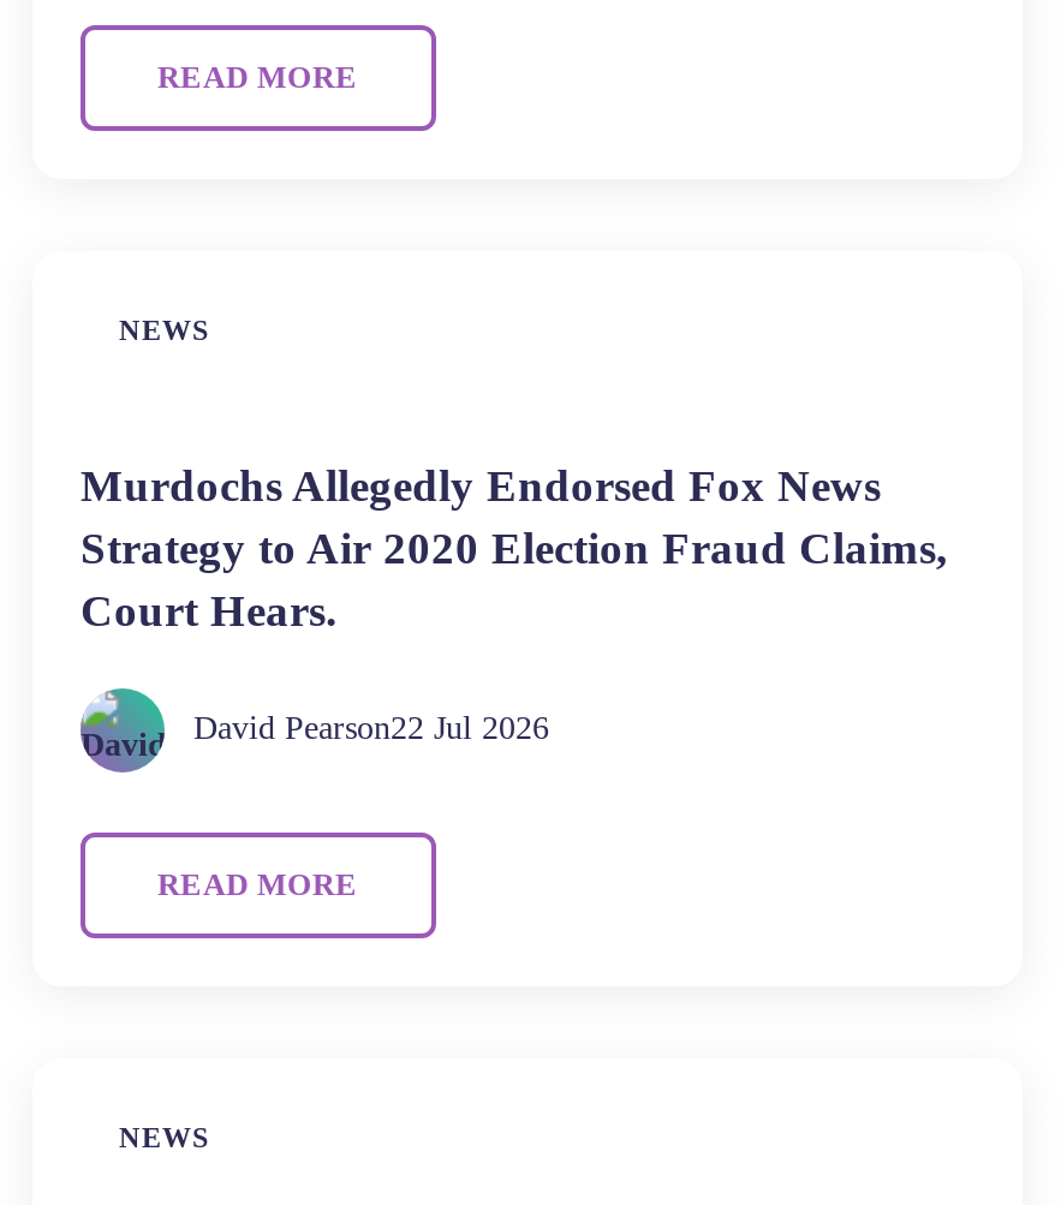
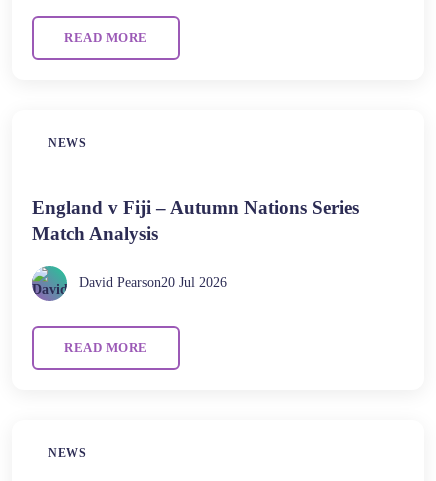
- Murdochs Allegedly Endorsed Fox News
- Strategy to Air 2020 Election Fraud Claims,
- Court Hears.
+ England v Fiji – Autumn Nations Series
+ Match Analysis

- David Pearson22 Jul 2026
+ David Pearson20 Jul 2026
